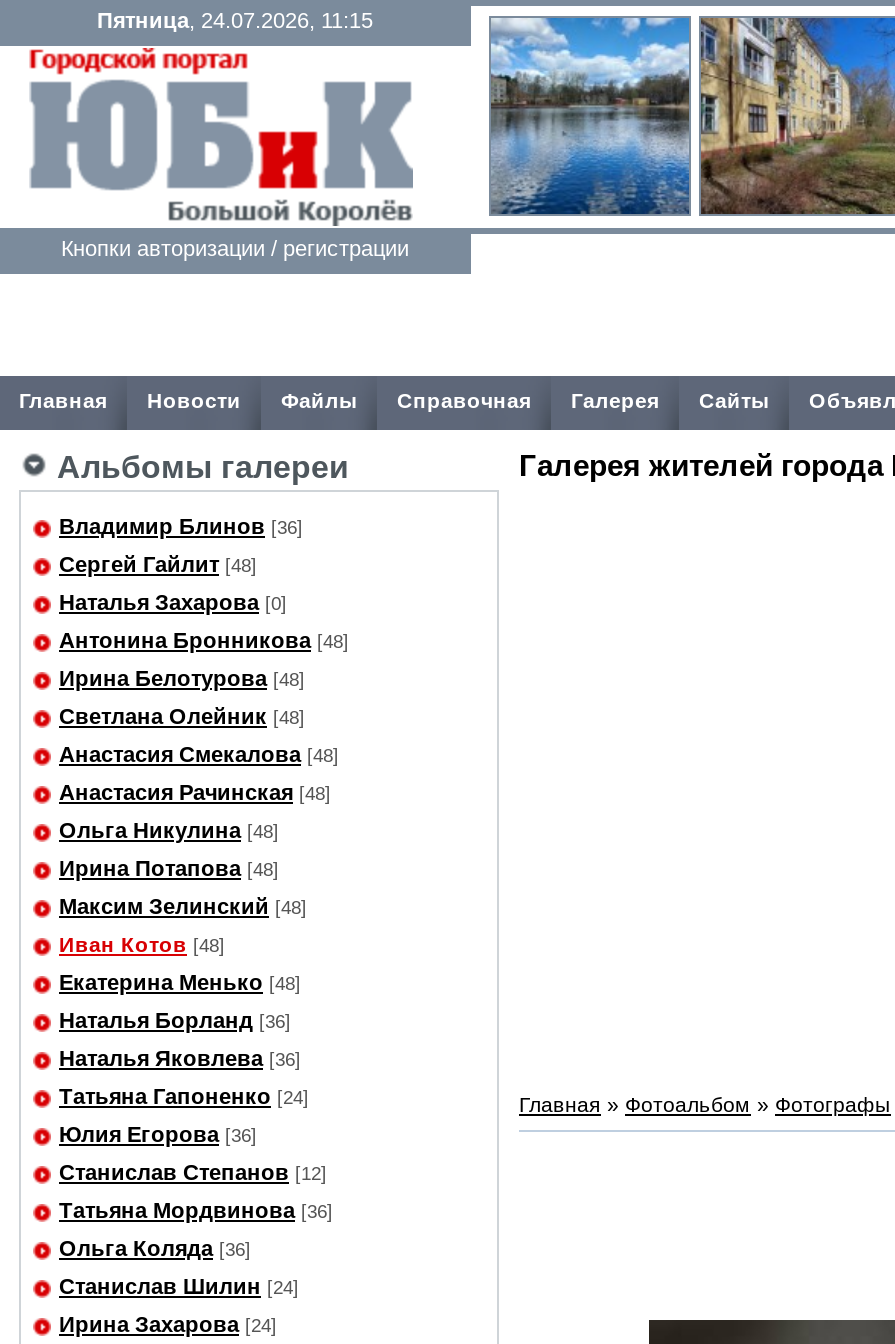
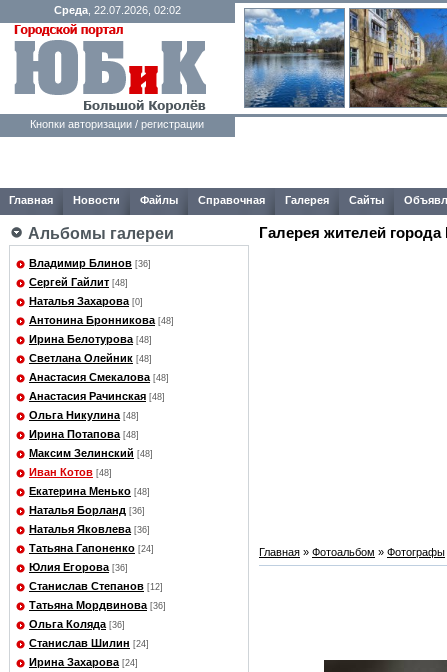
- Пятница, 24.07.2026, 11:15
+ Среда, 22.07.2026, 02:02
